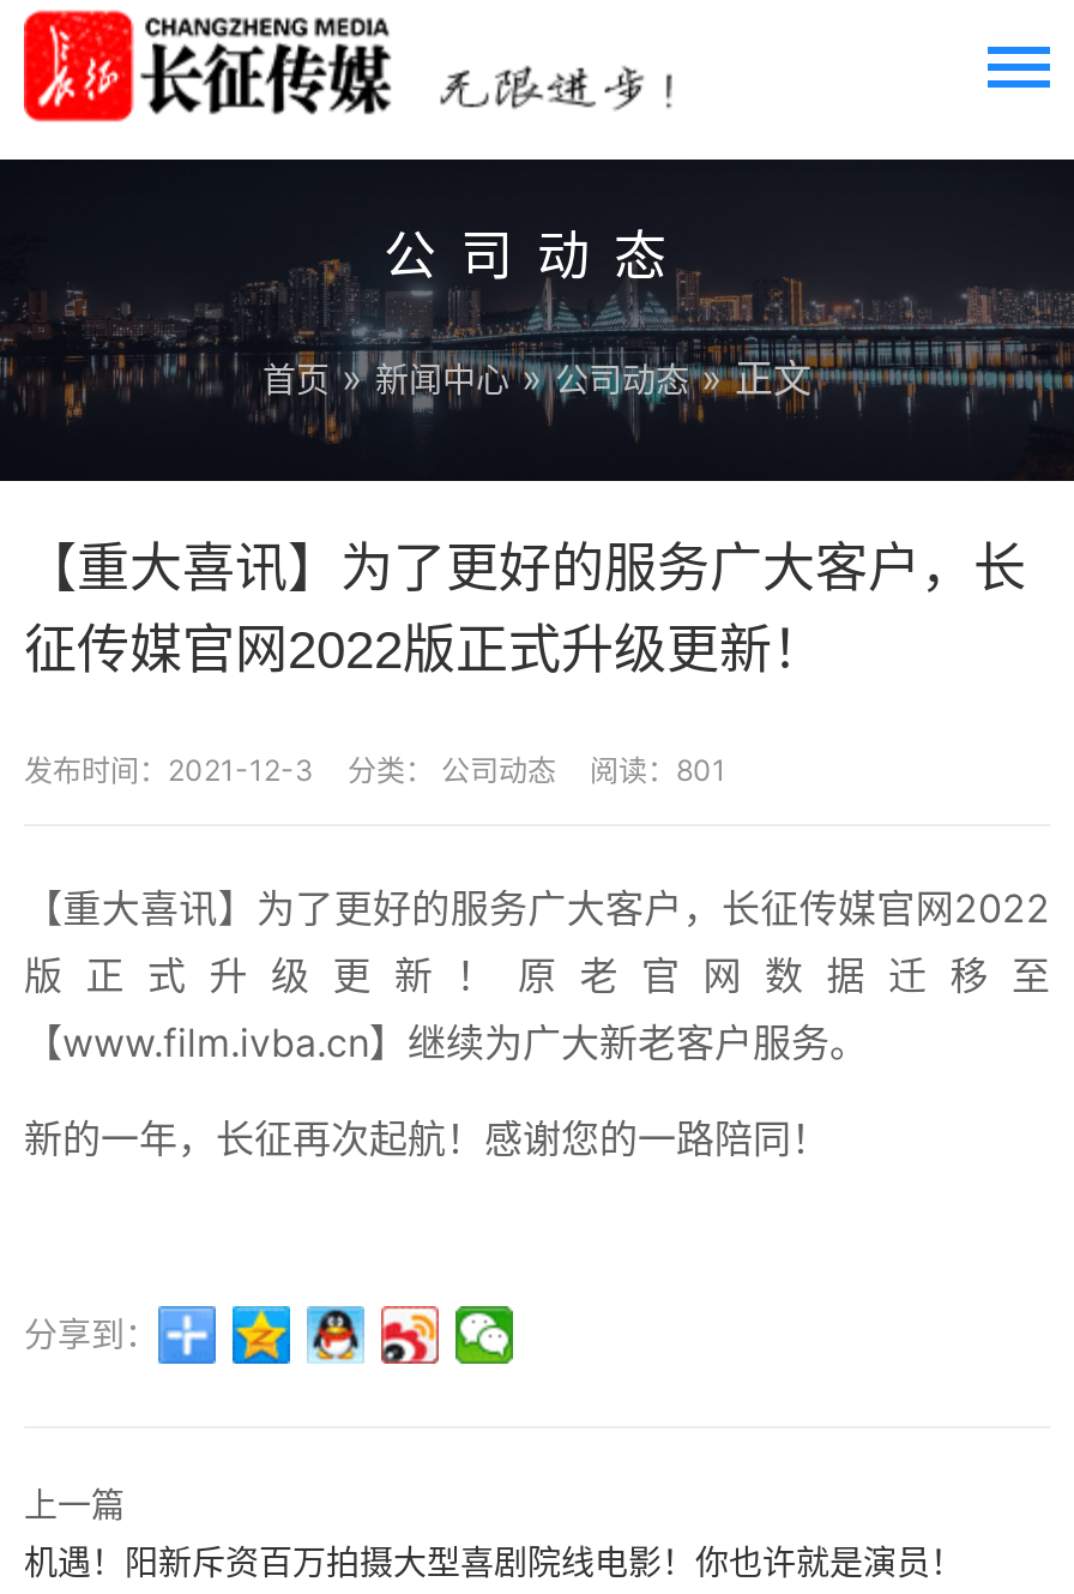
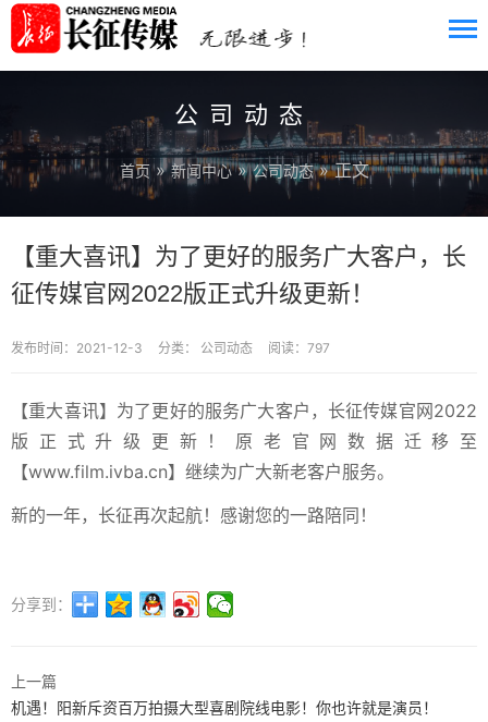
- 发布时间：2021-12-3 分类：公司动态 阅读：801
+ 发布时间：2021-12-3 分类：公司动态 阅读：797
